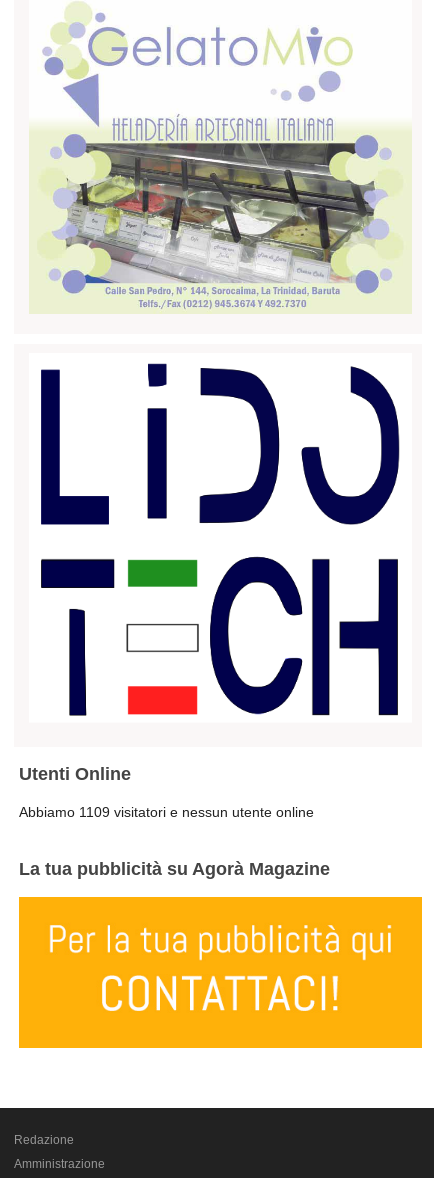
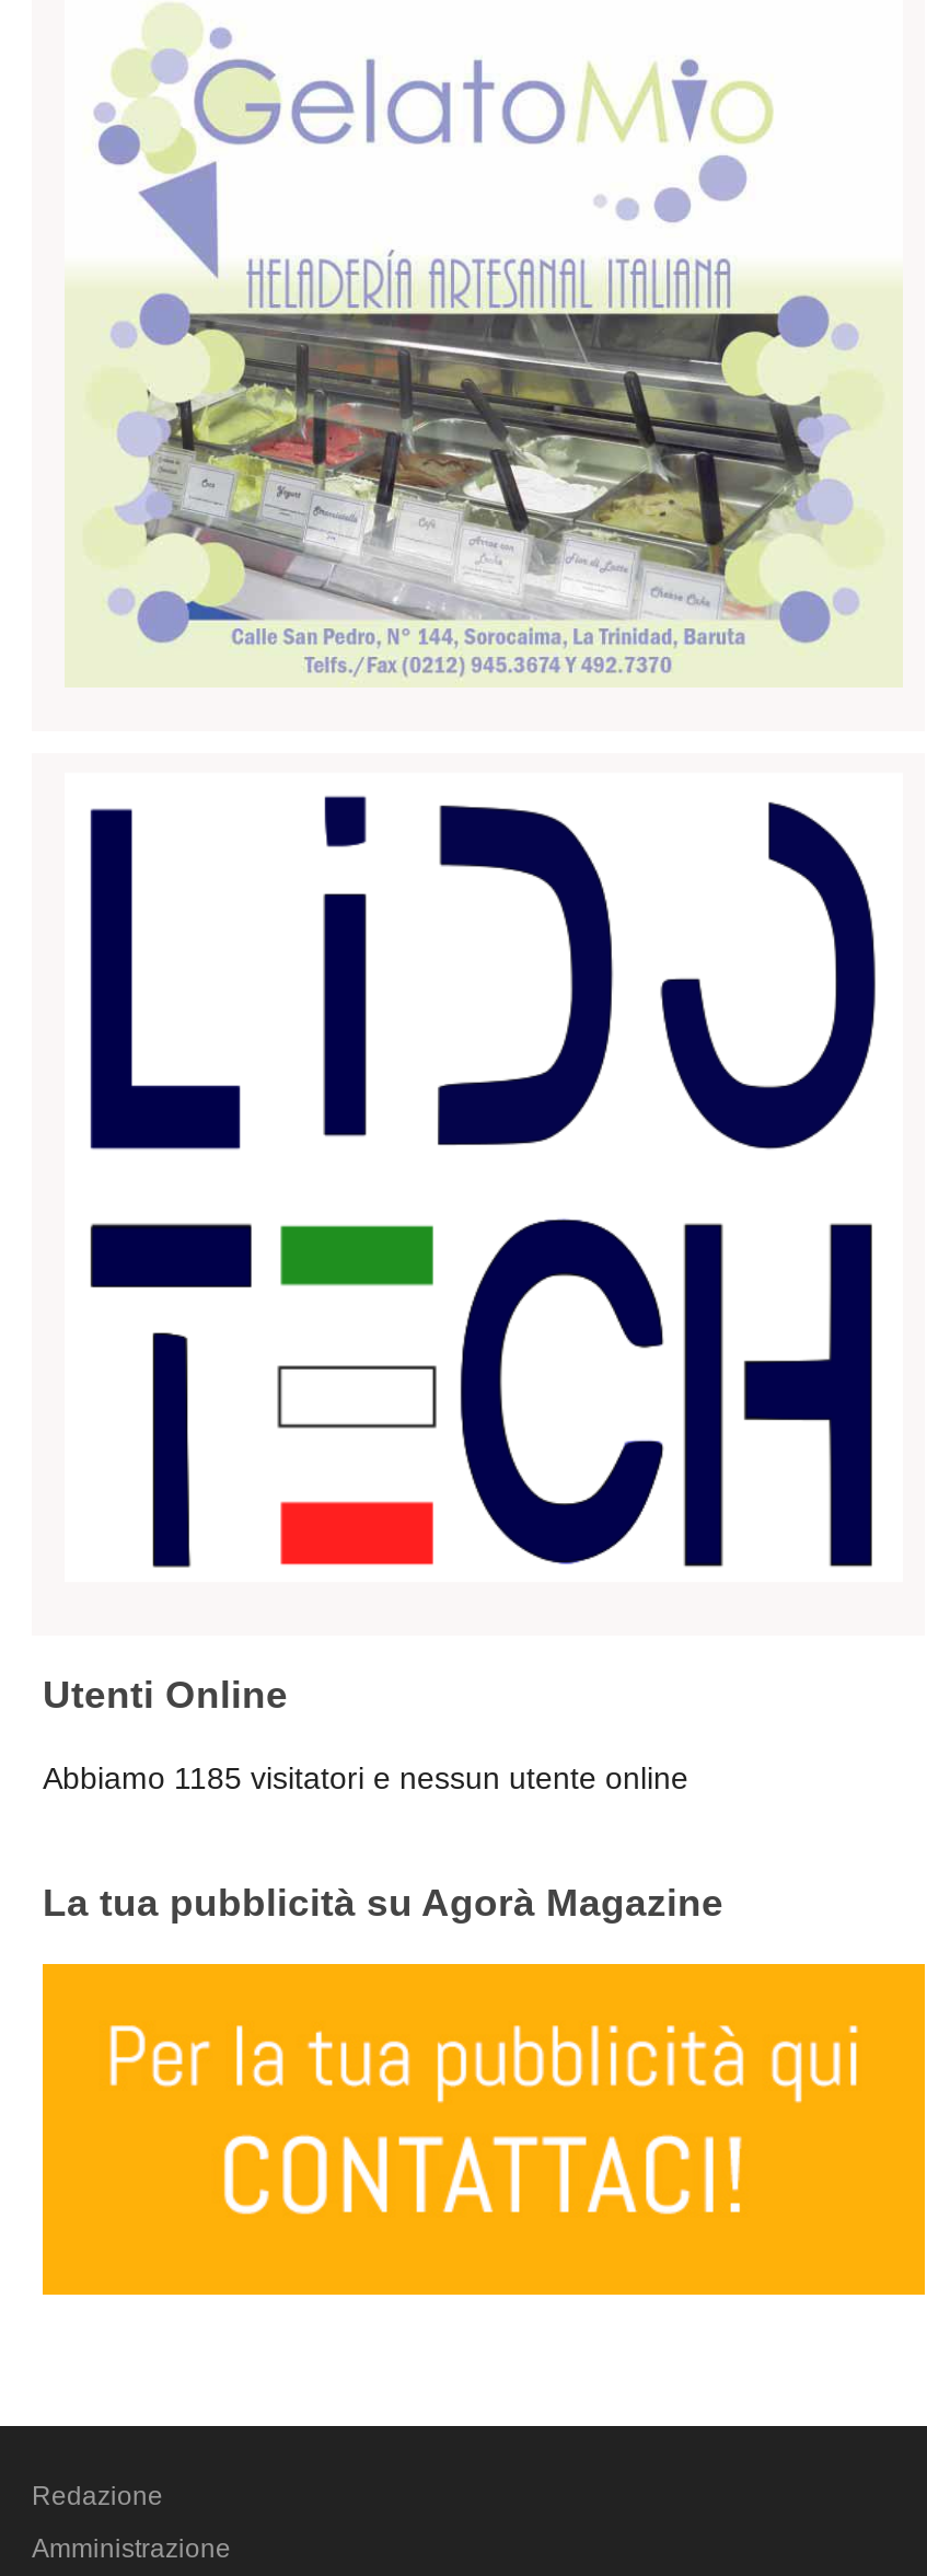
- Abbiamo 1109 visitatori e nessun utente online
+ Abbiamo 1185 visitatori e nessun utente online
